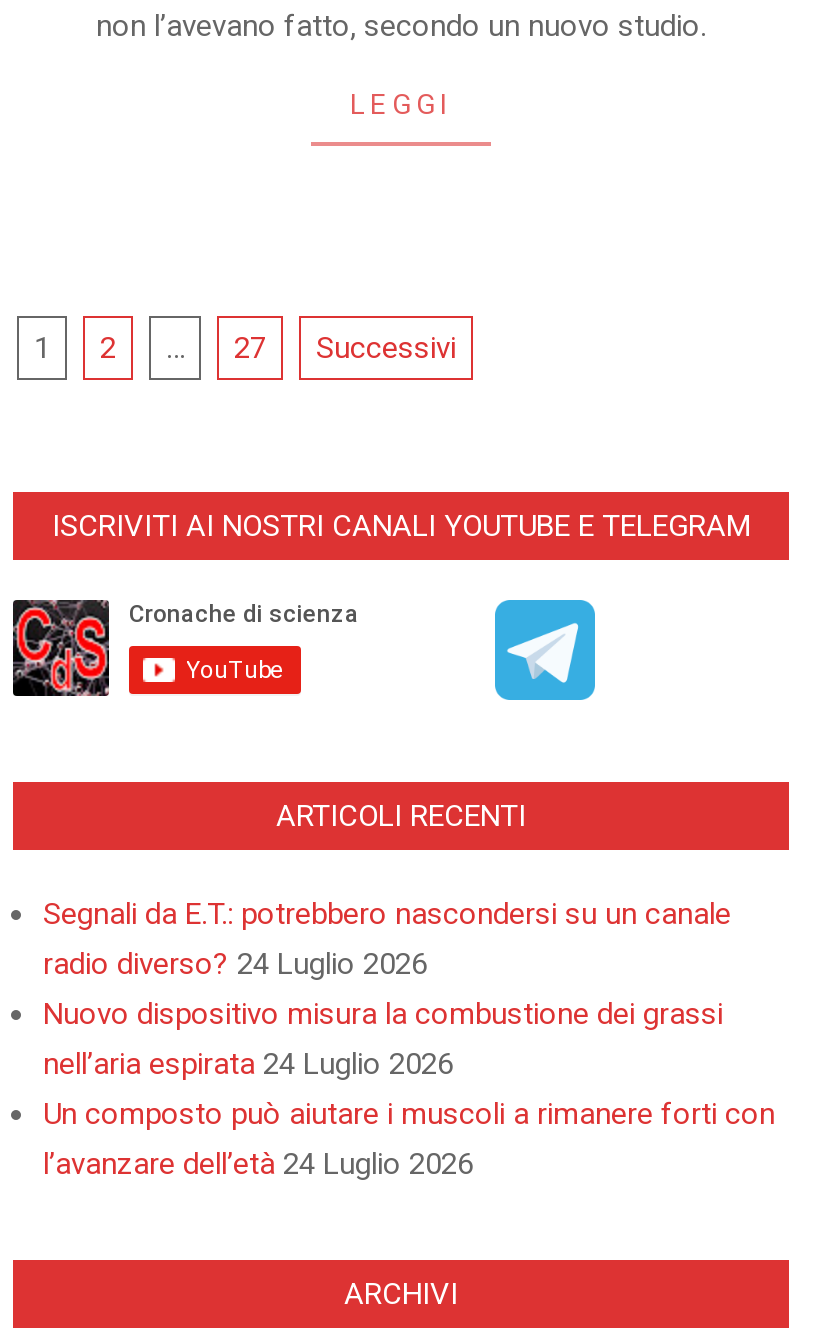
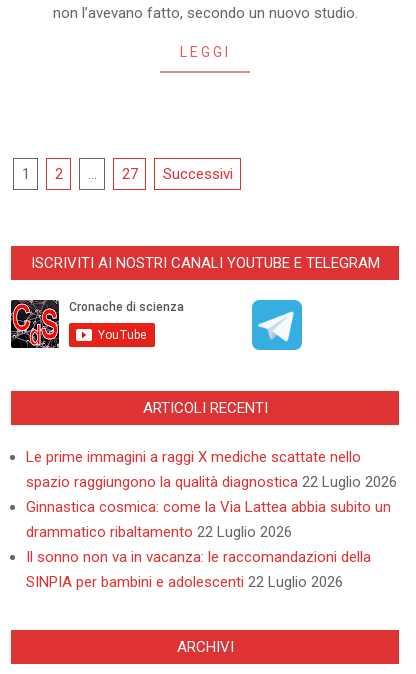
- Segnali da E.T.: potrebbero nascondersi su un canale
- radio diverso? 24 Luglio 2026
- Nuovo dispositivo misura la combustione dei grassi
- nell’aria espirata 24 Luglio 2026
- Un composto può aiutare i muscoli a rimanere forti con
- l’avanzare dell’età 24 Luglio 2026
+ Le prime immagini a raggi X mediche scattate nello
+ spazio raggiungono la qualità diagnostica 22 Luglio 2026
+ Ginnastica cosmica: come la Via Lattea abbia subito un
+ drammatico ribaltamento 22 Luglio 2026
+ Il sonno non va in vacanza: le raccomandazioni della
+ SINPIA per bambini e adolescenti 22 Luglio 2026
